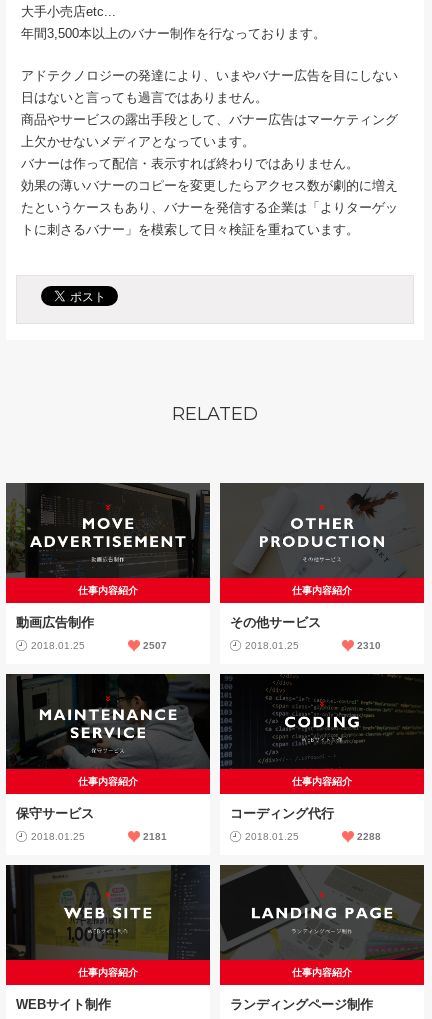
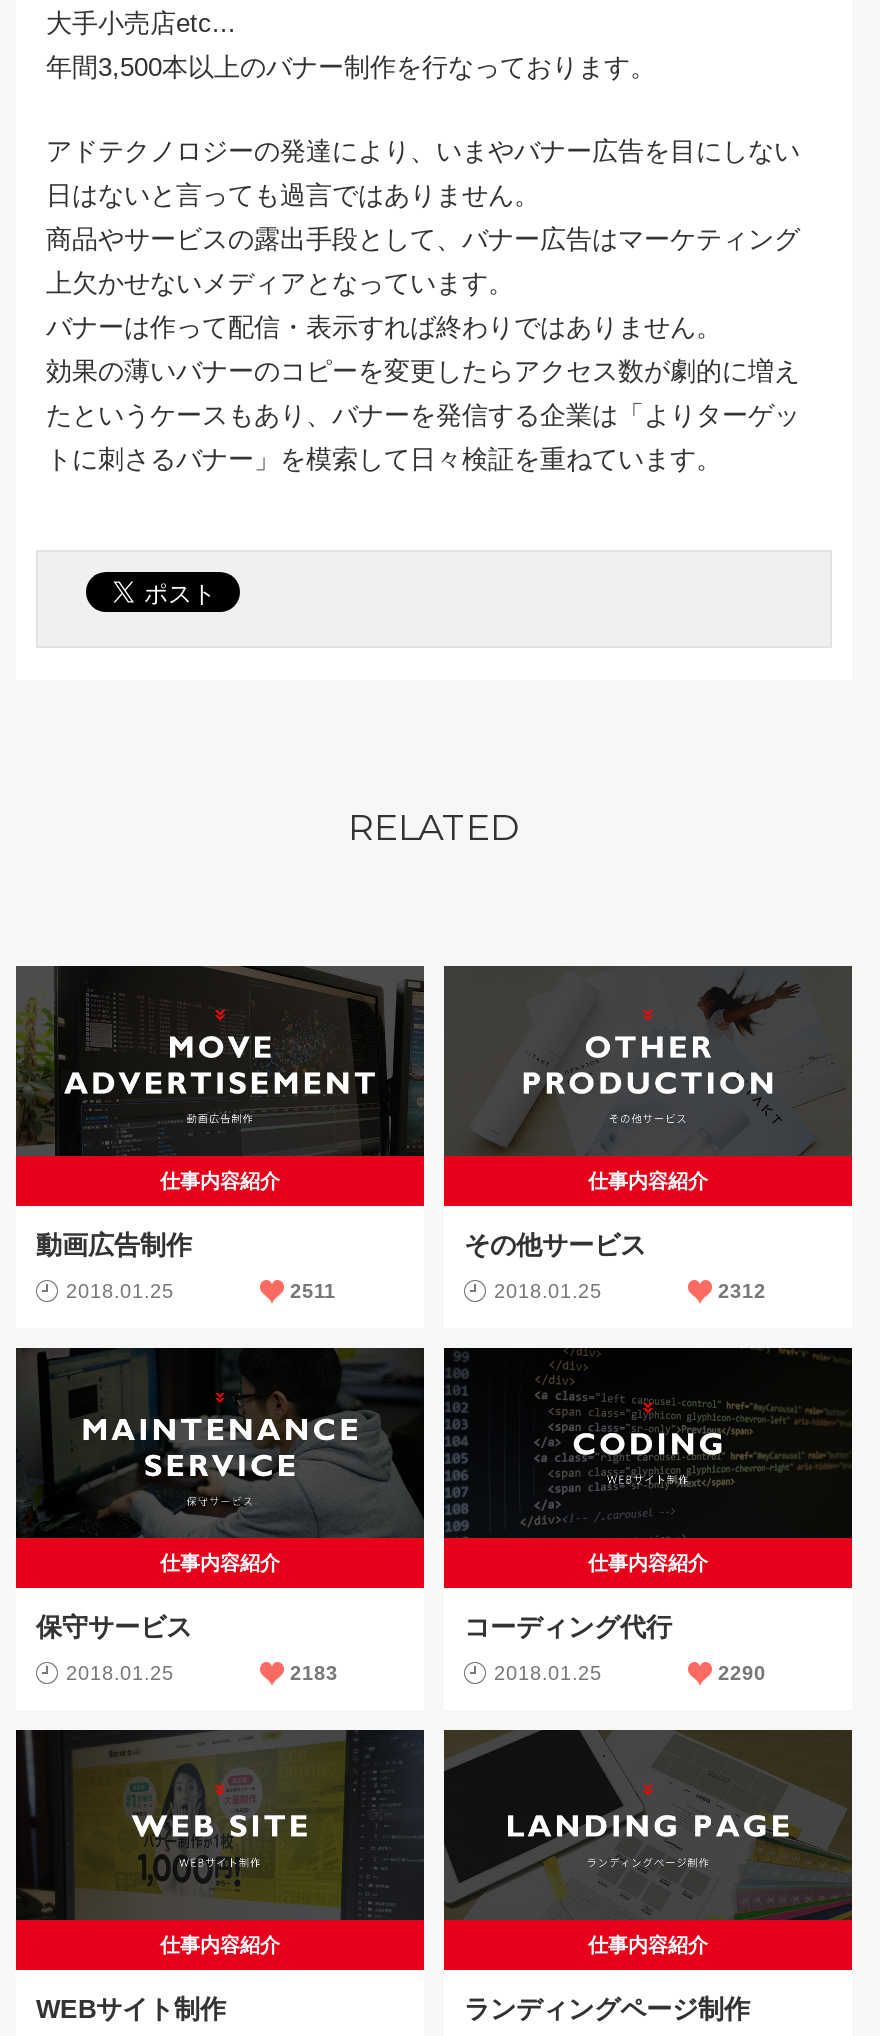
- 2507
+ 2511

- 2310
+ 2312

- 2181
+ 2183

- 2288
+ 2290
